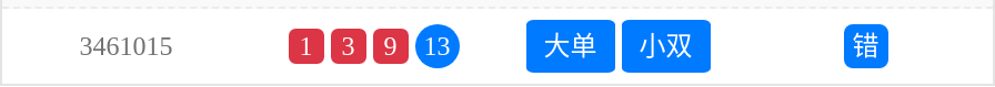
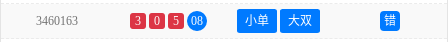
- 3461015
- 1
+ 3460163

- 9
- 13
- 大单
- 小双
+ 0
+ 5
+ 08
+ 小单
+ 大双
